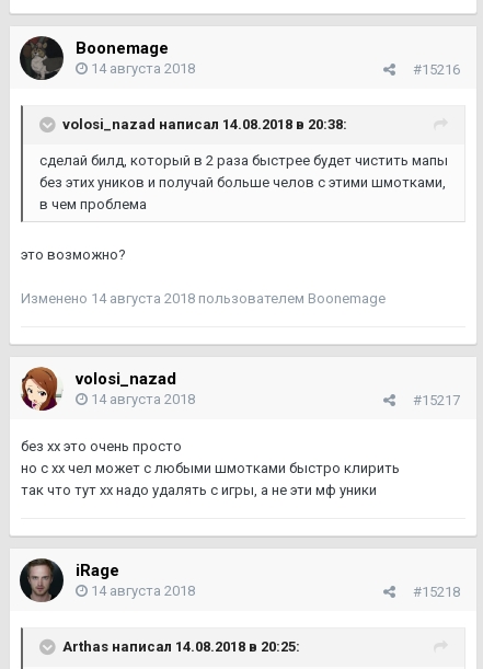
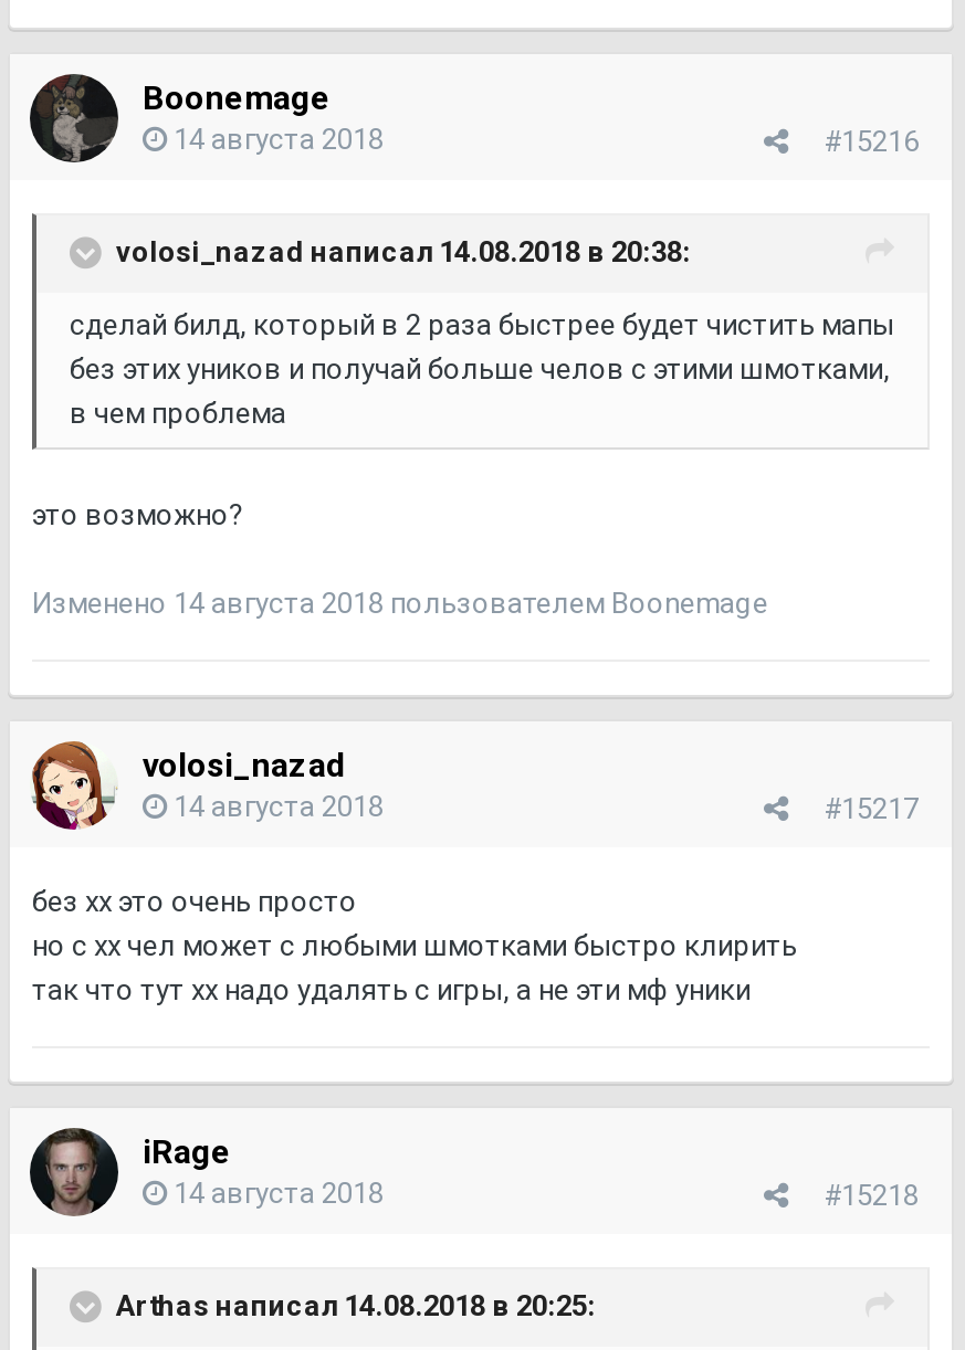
- [image]
+ [image]
